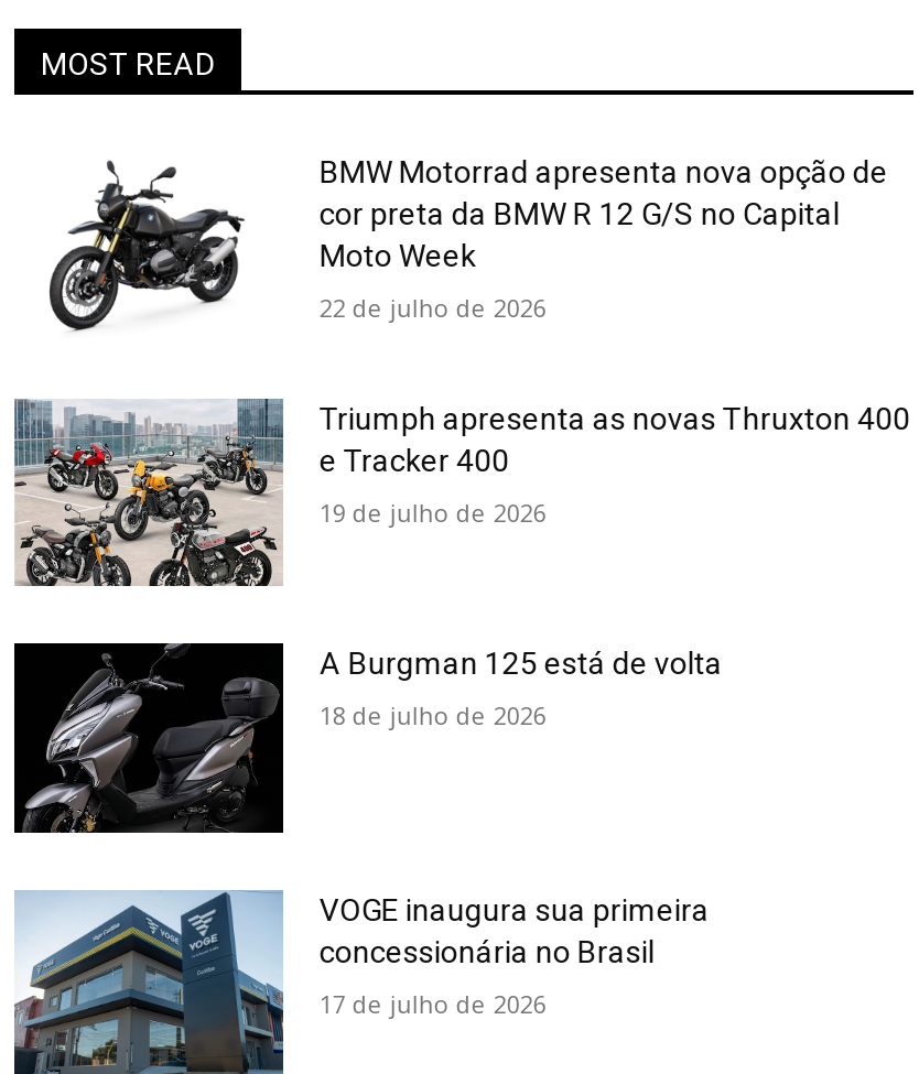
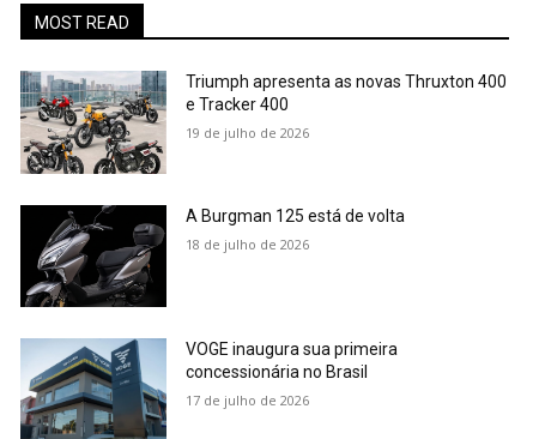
- [image]
- BMW Motorrad apresenta nova opção de
- cor preta da BMW R 12 G/S no Capital
- Moto Week
- 22 de julho de 2026
